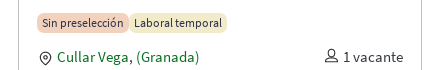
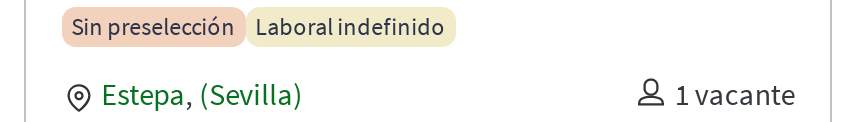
- Laboral temporal
+ Laboral indefinido

- Cullar Vega, (Granada)
+ Estepa, (Sevilla)
